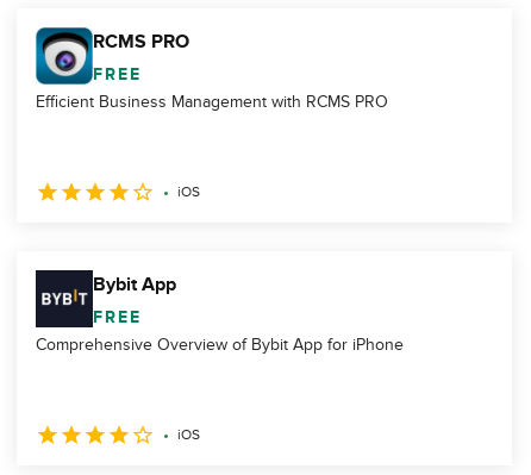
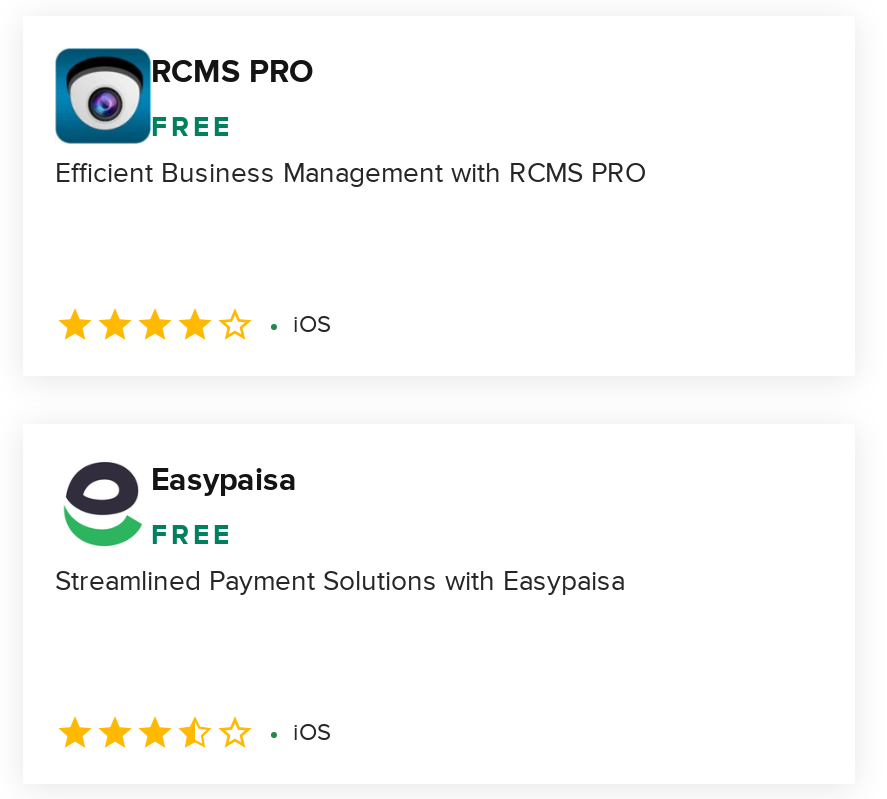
- [image]
- Bybit App
+ [image]
+ Easypaisa

- Comprehensive Overview of Bybit App for iPhone
+ Streamlined Payment Solutions with Easypaisa
